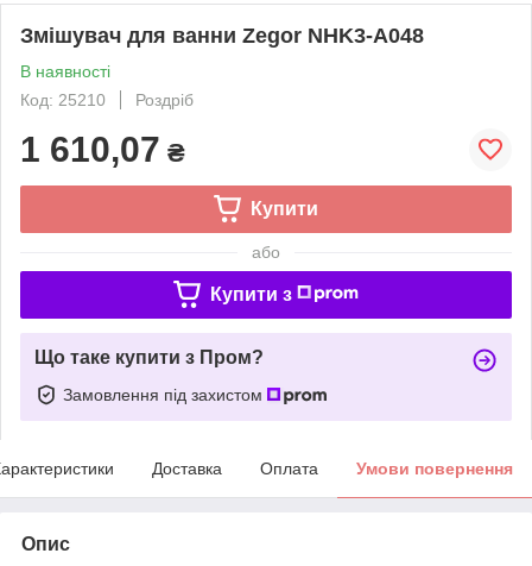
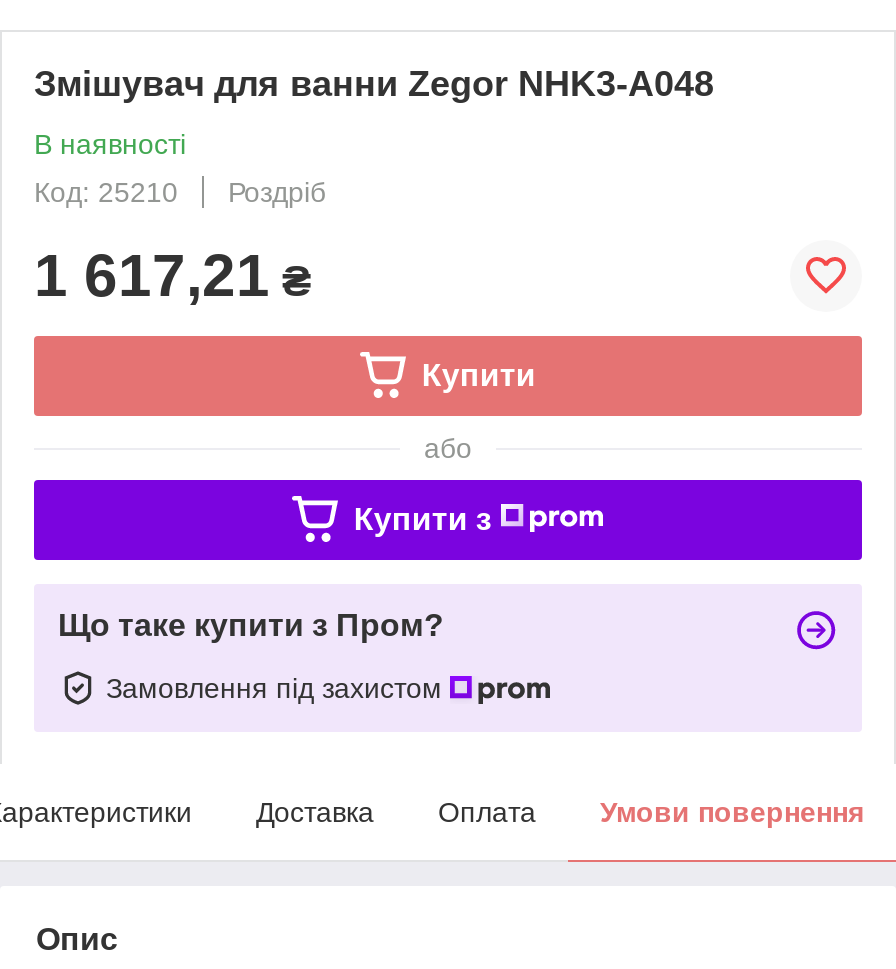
- 1 610,07 ₴
+ 1 617,21 ₴
